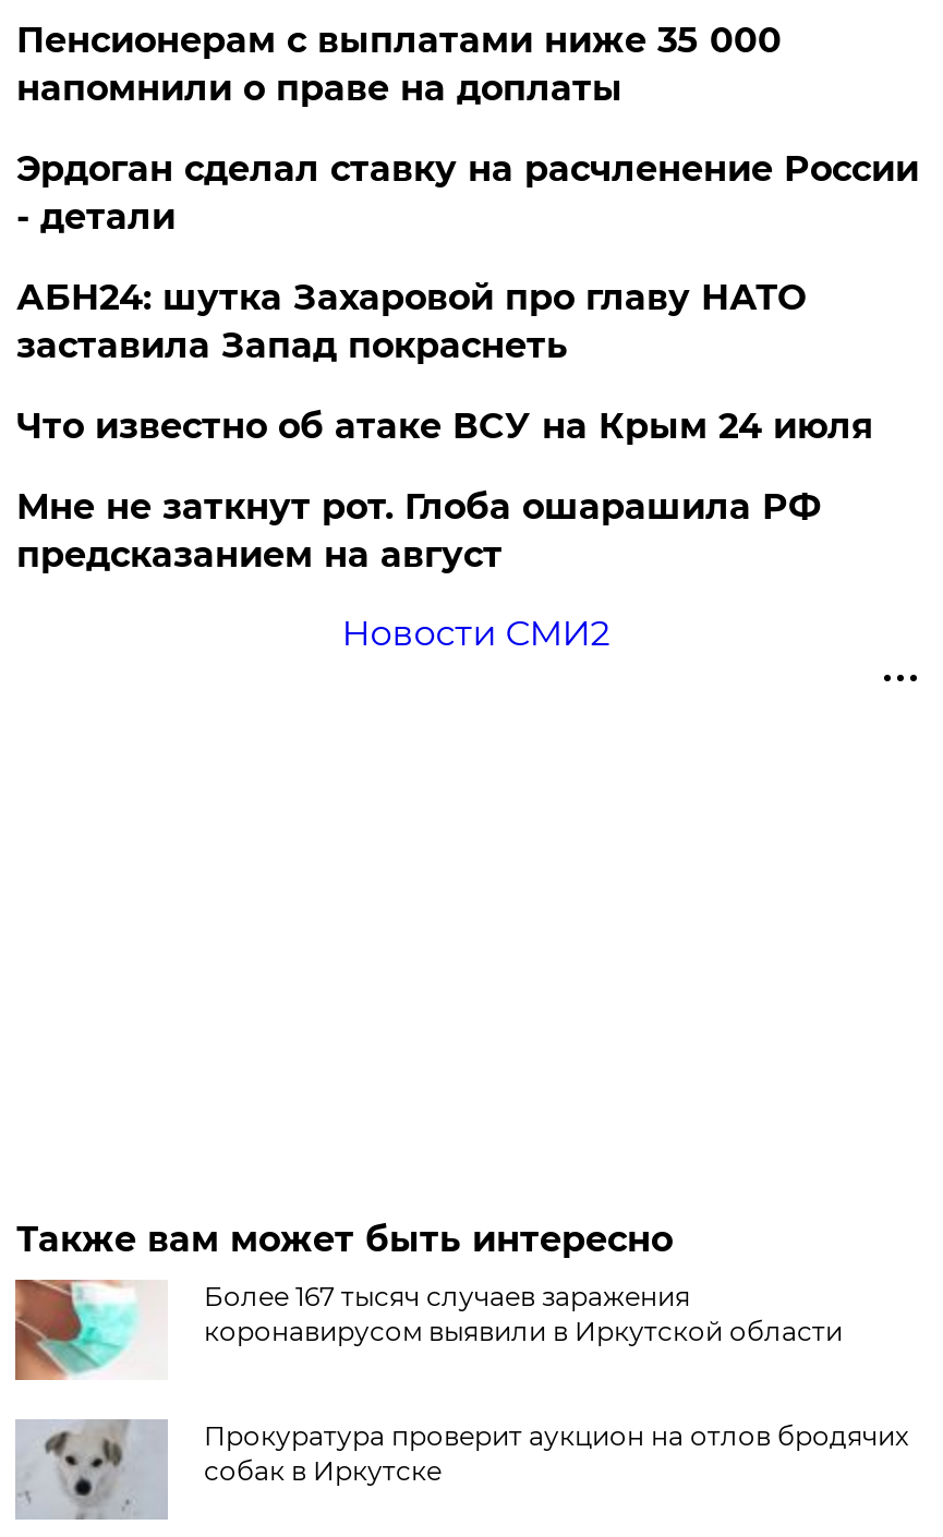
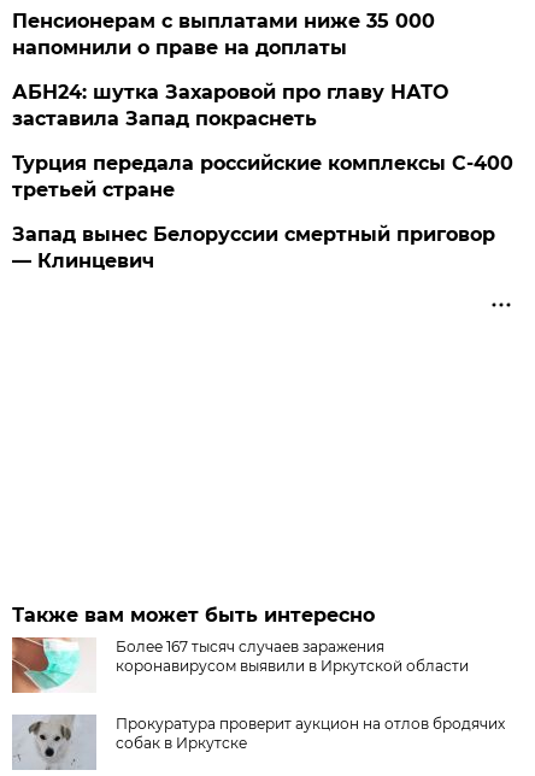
- Эрдоган сделал ставку на расчленение России
- - детали

- Что известно об атаке ВСУ на Крым 24 июля
- Мне не заткнут рот. Глоба ошарашила РФ
- предсказанием на август
- Новости СМИ2
+ Турция передала российские комплексы С-400
+ третьей стране
+ Запад вынес Белоруссии смертный приговор
+ — Клинцевич
